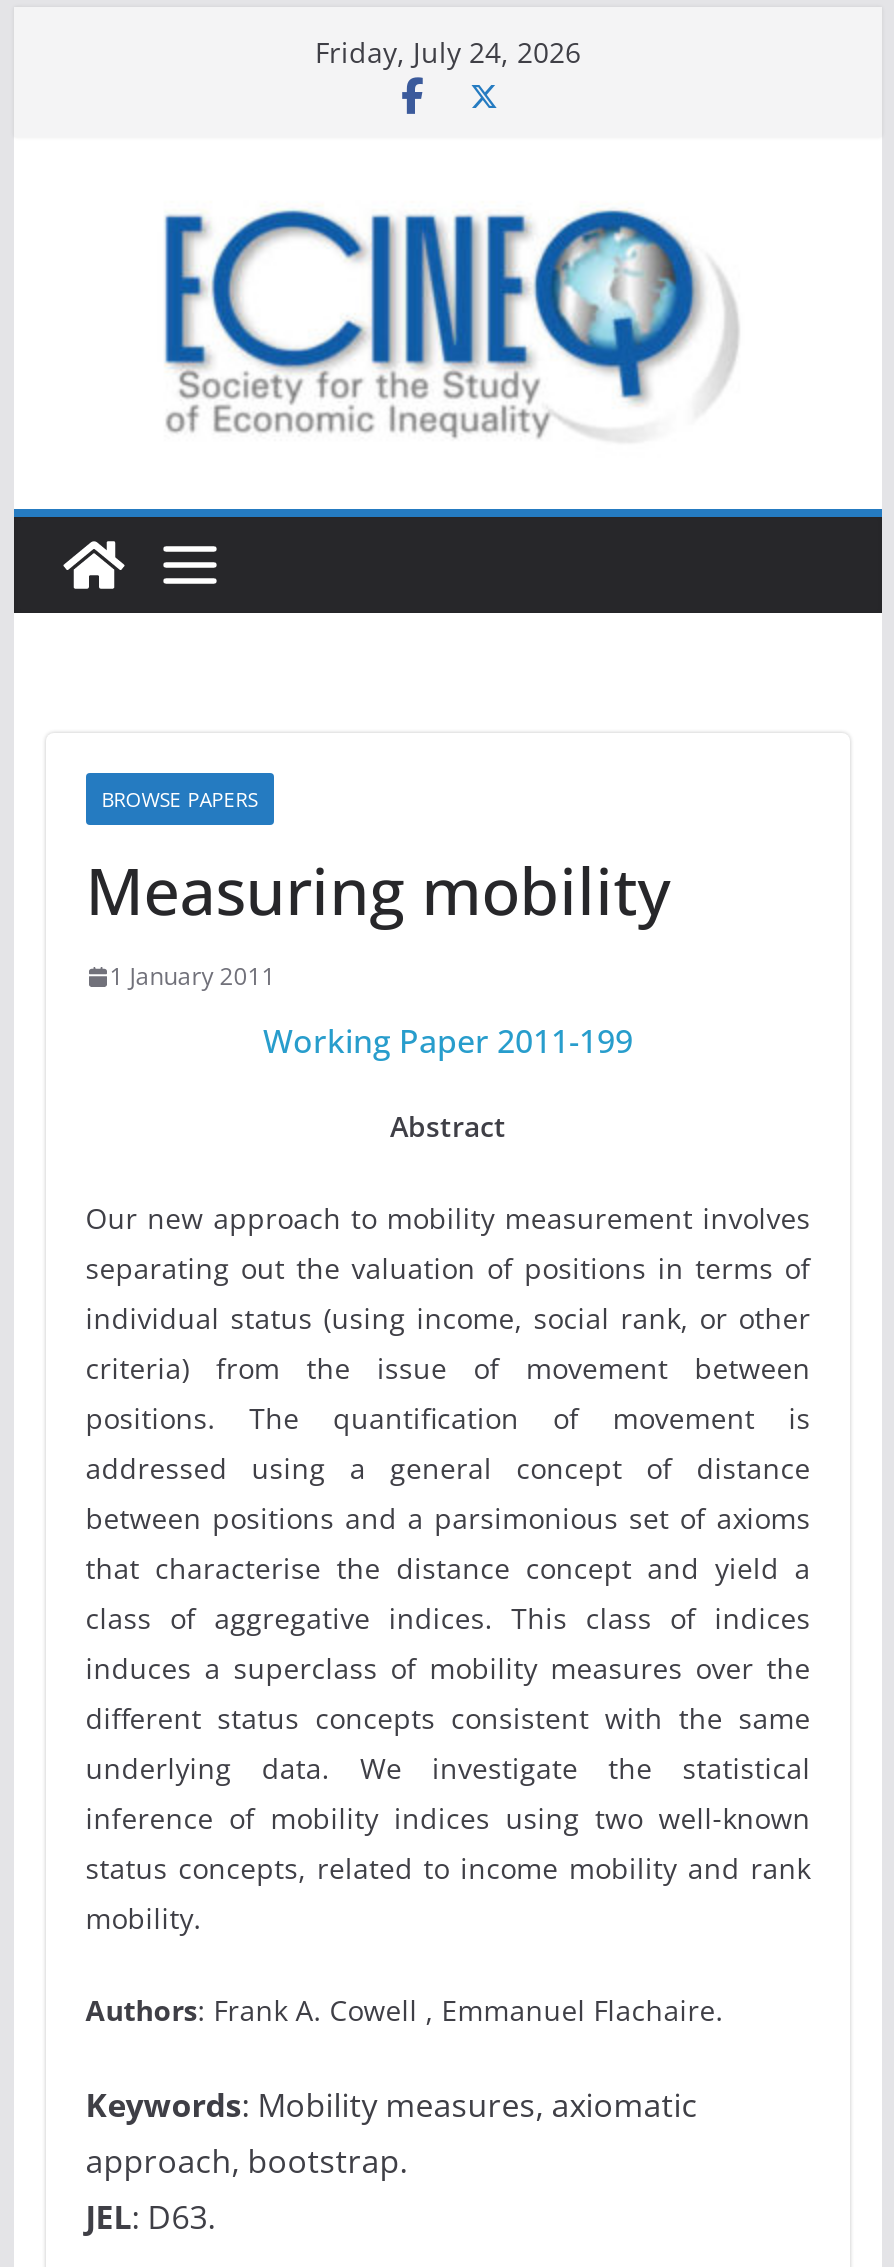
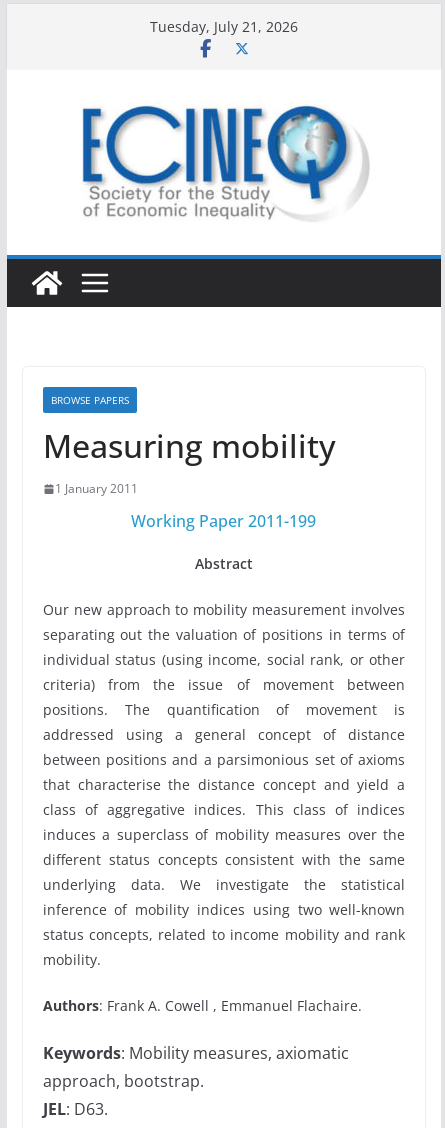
- Friday, July 24, 2026
+ Tuesday, July 21, 2026
